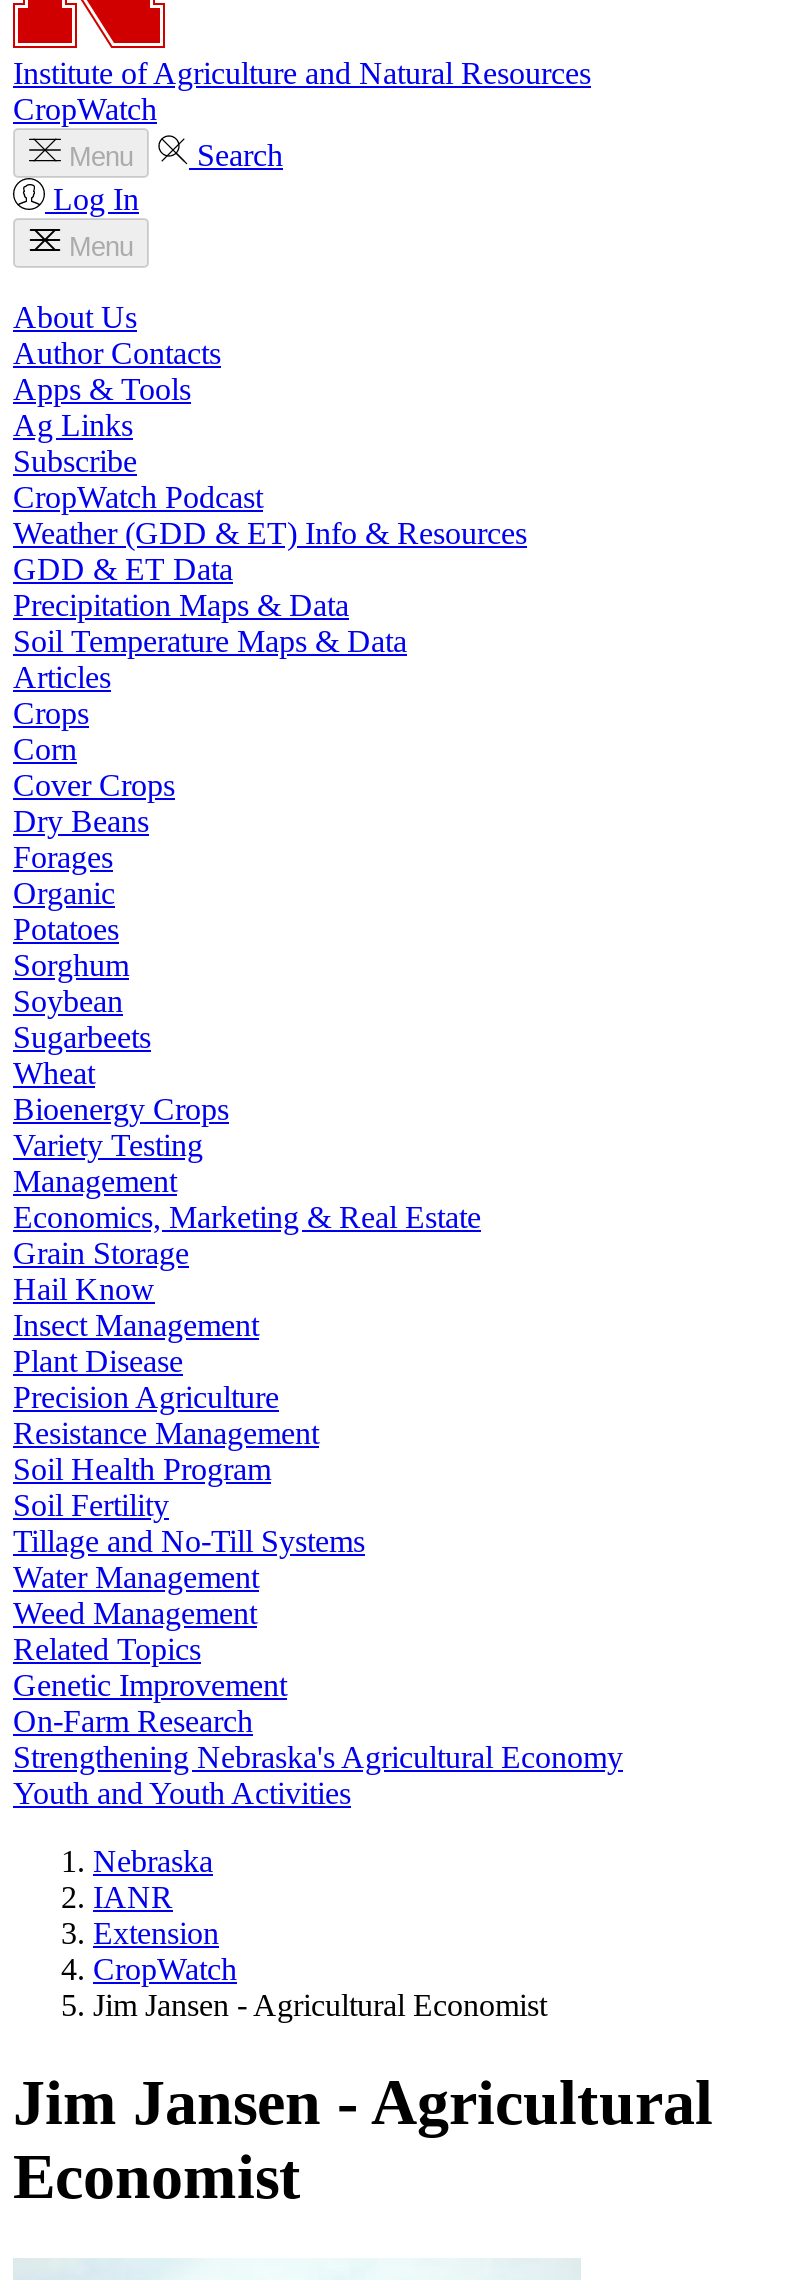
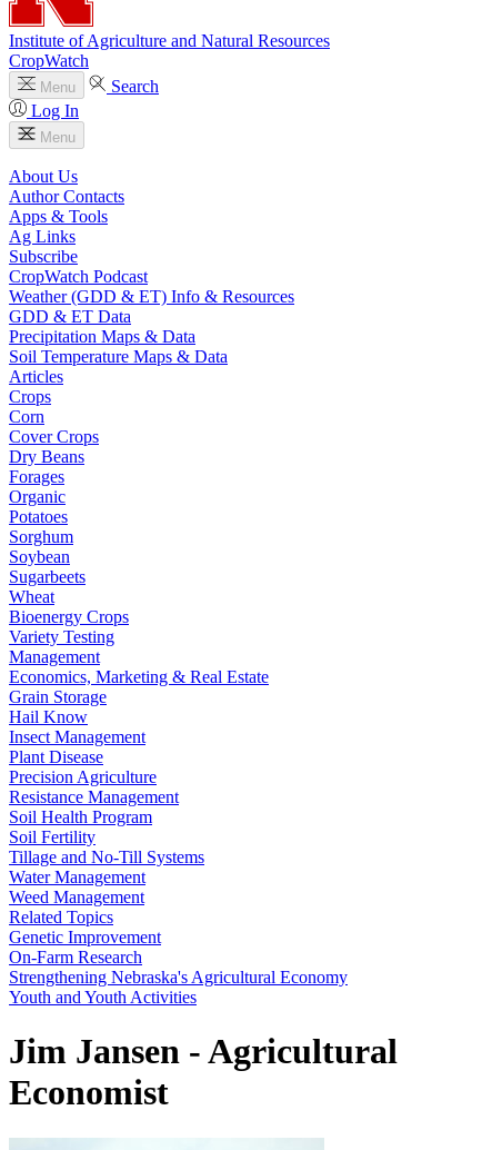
- Nebraska
- IANR
- Extension
- CropWatch
- Jim Jansen - Agricultural Economist
